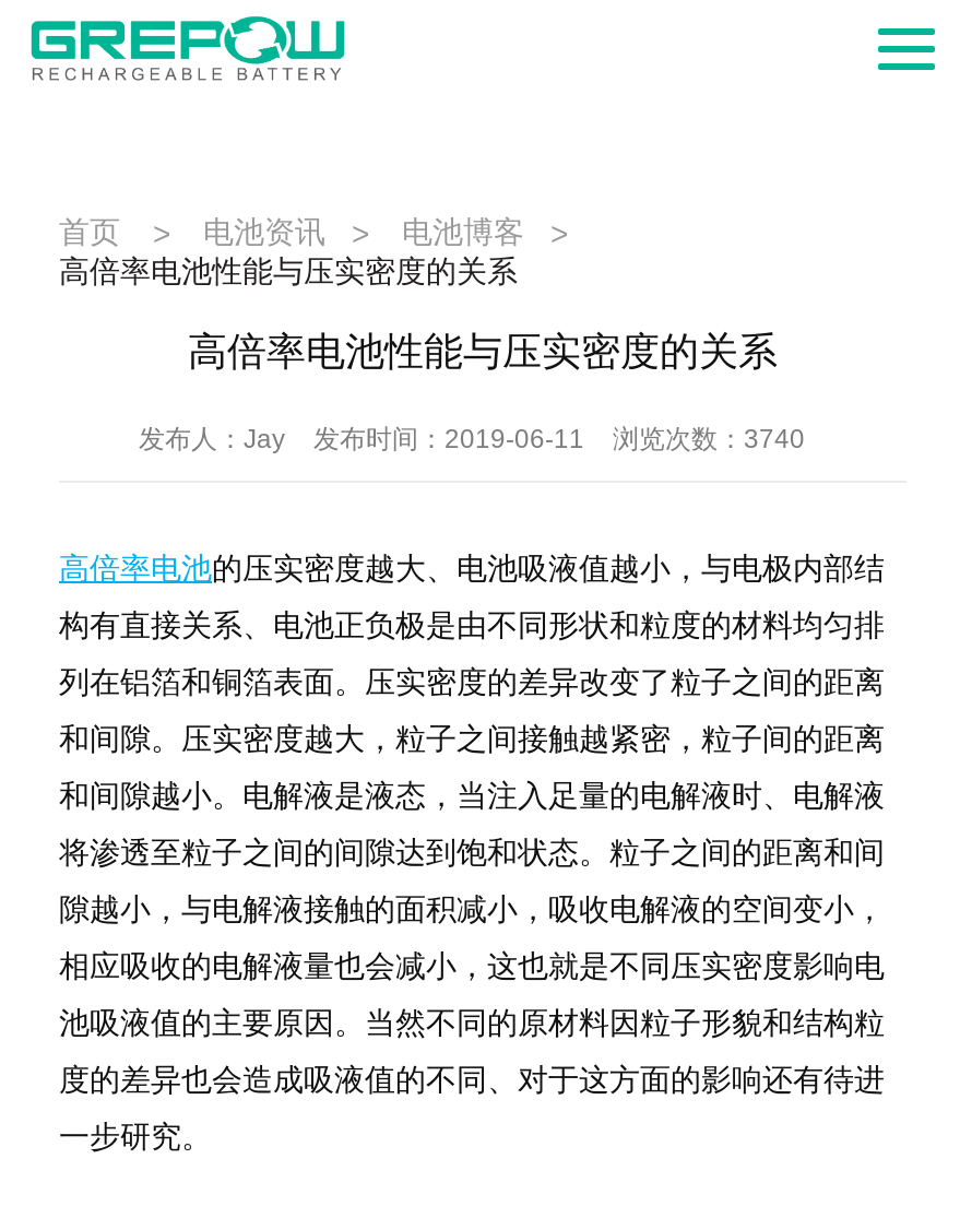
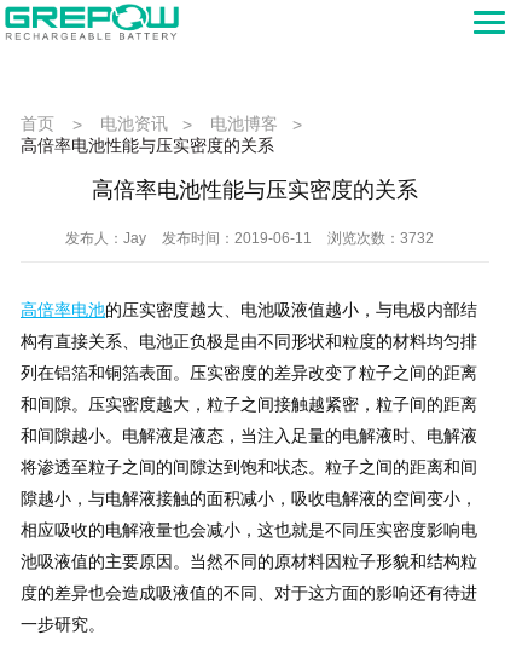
- 发布人：Jay 发布时间：2019-06-11 浏览次数：3740
+ 发布人：Jay 发布时间：2019-06-11 浏览次数：3732
